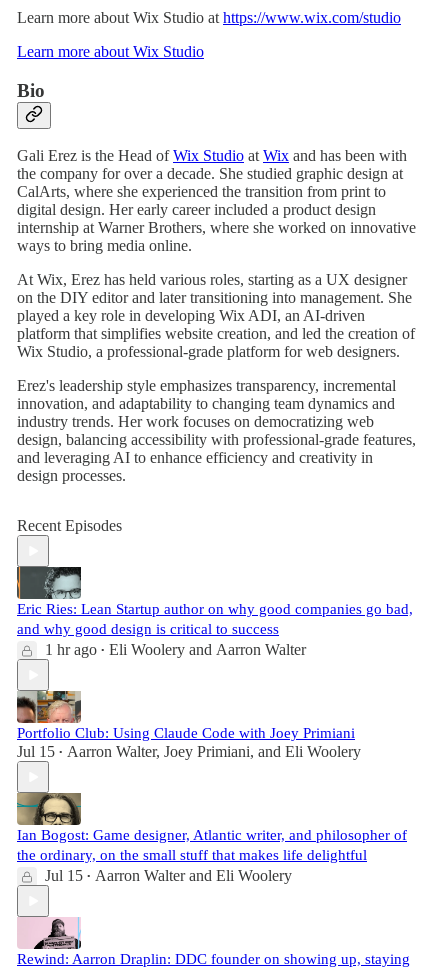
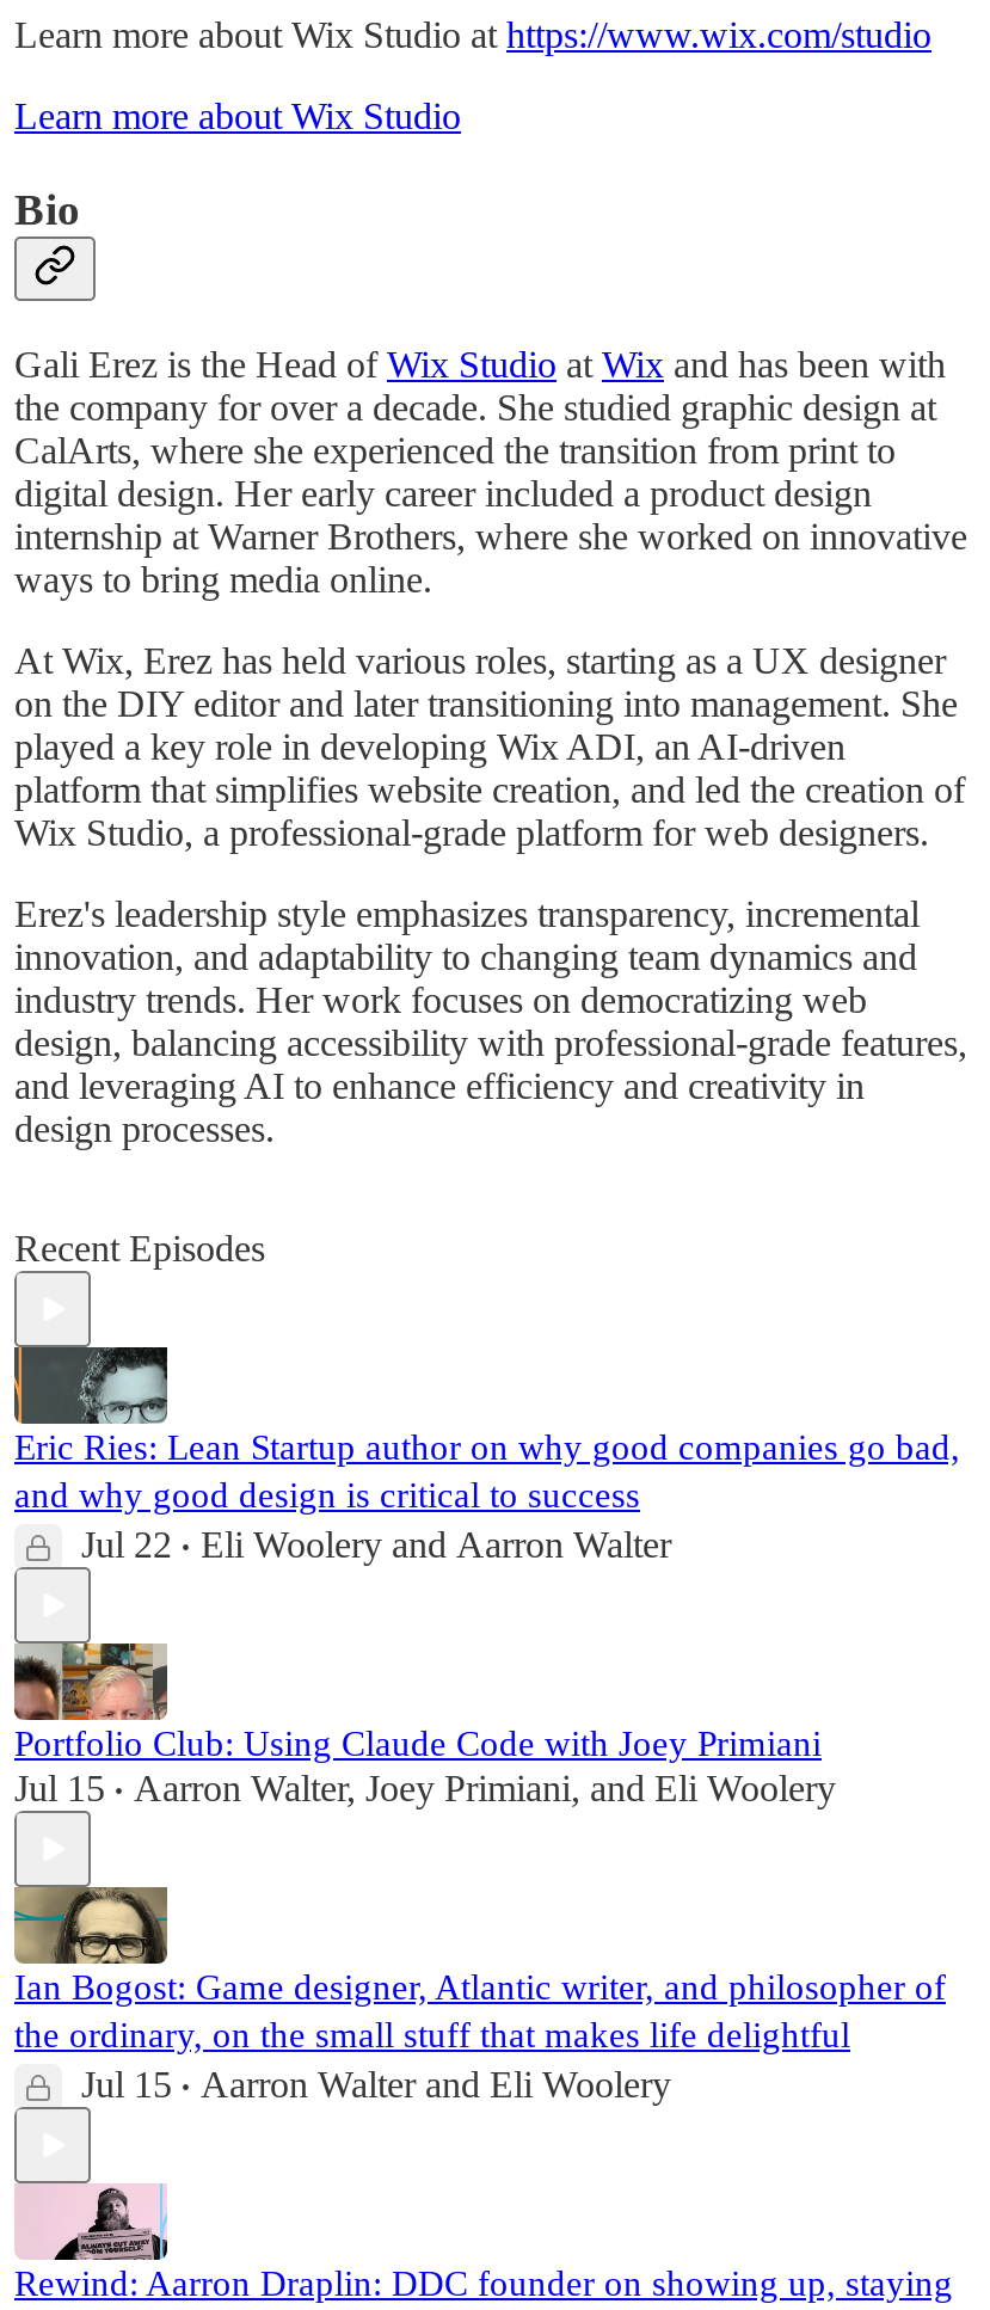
- 1 hr ago • Eli Woolery and Aarron Walter
+ Jul 22 • Eli Woolery and Aarron Walter
